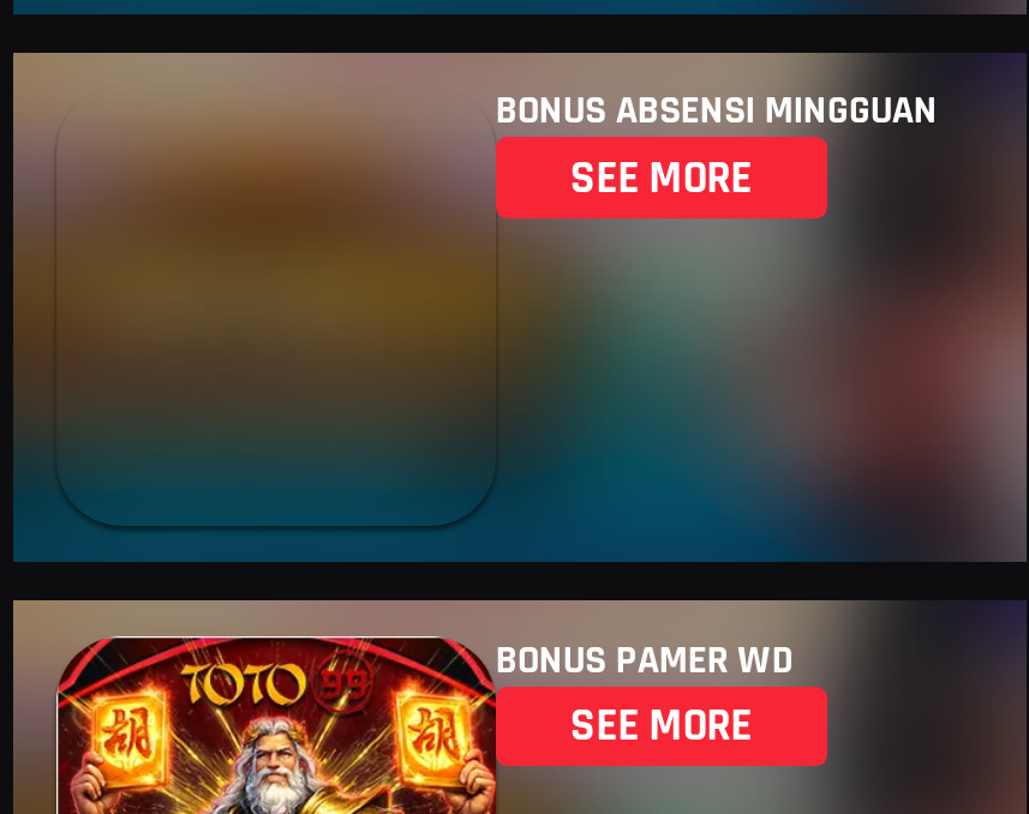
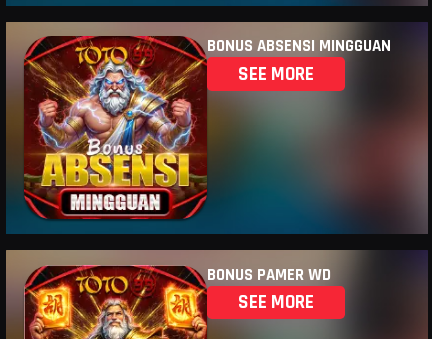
- [image]
+ [image]
